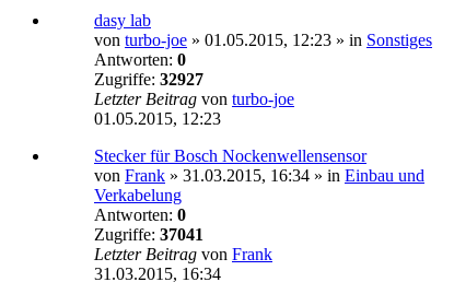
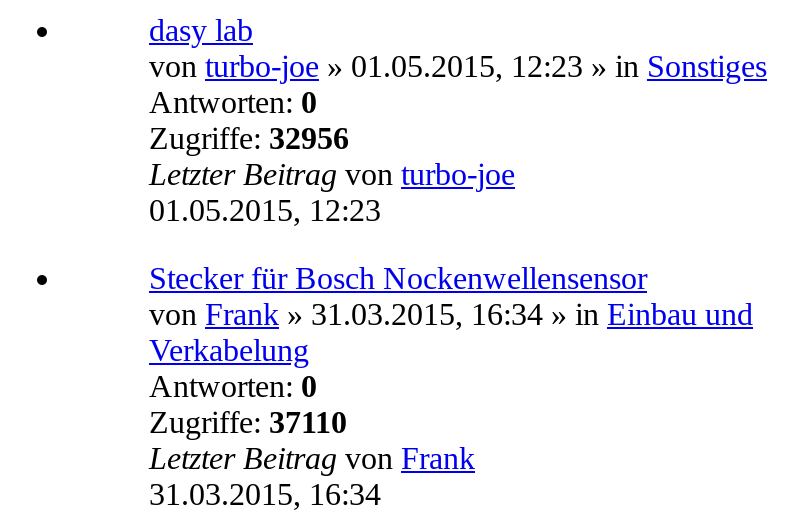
- Zugriffe: 32927
+ Zugriffe: 32956

- Zugriffe: 37041
+ Zugriffe: 37110
